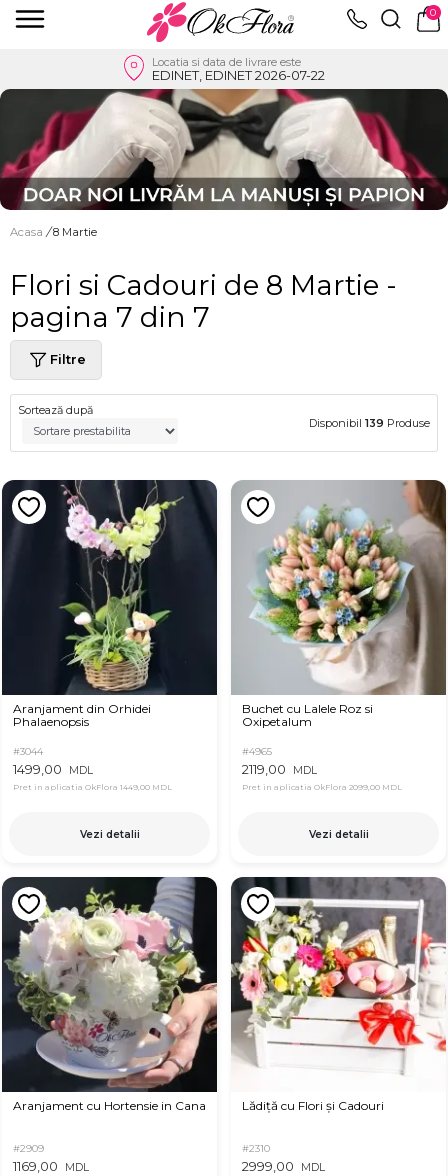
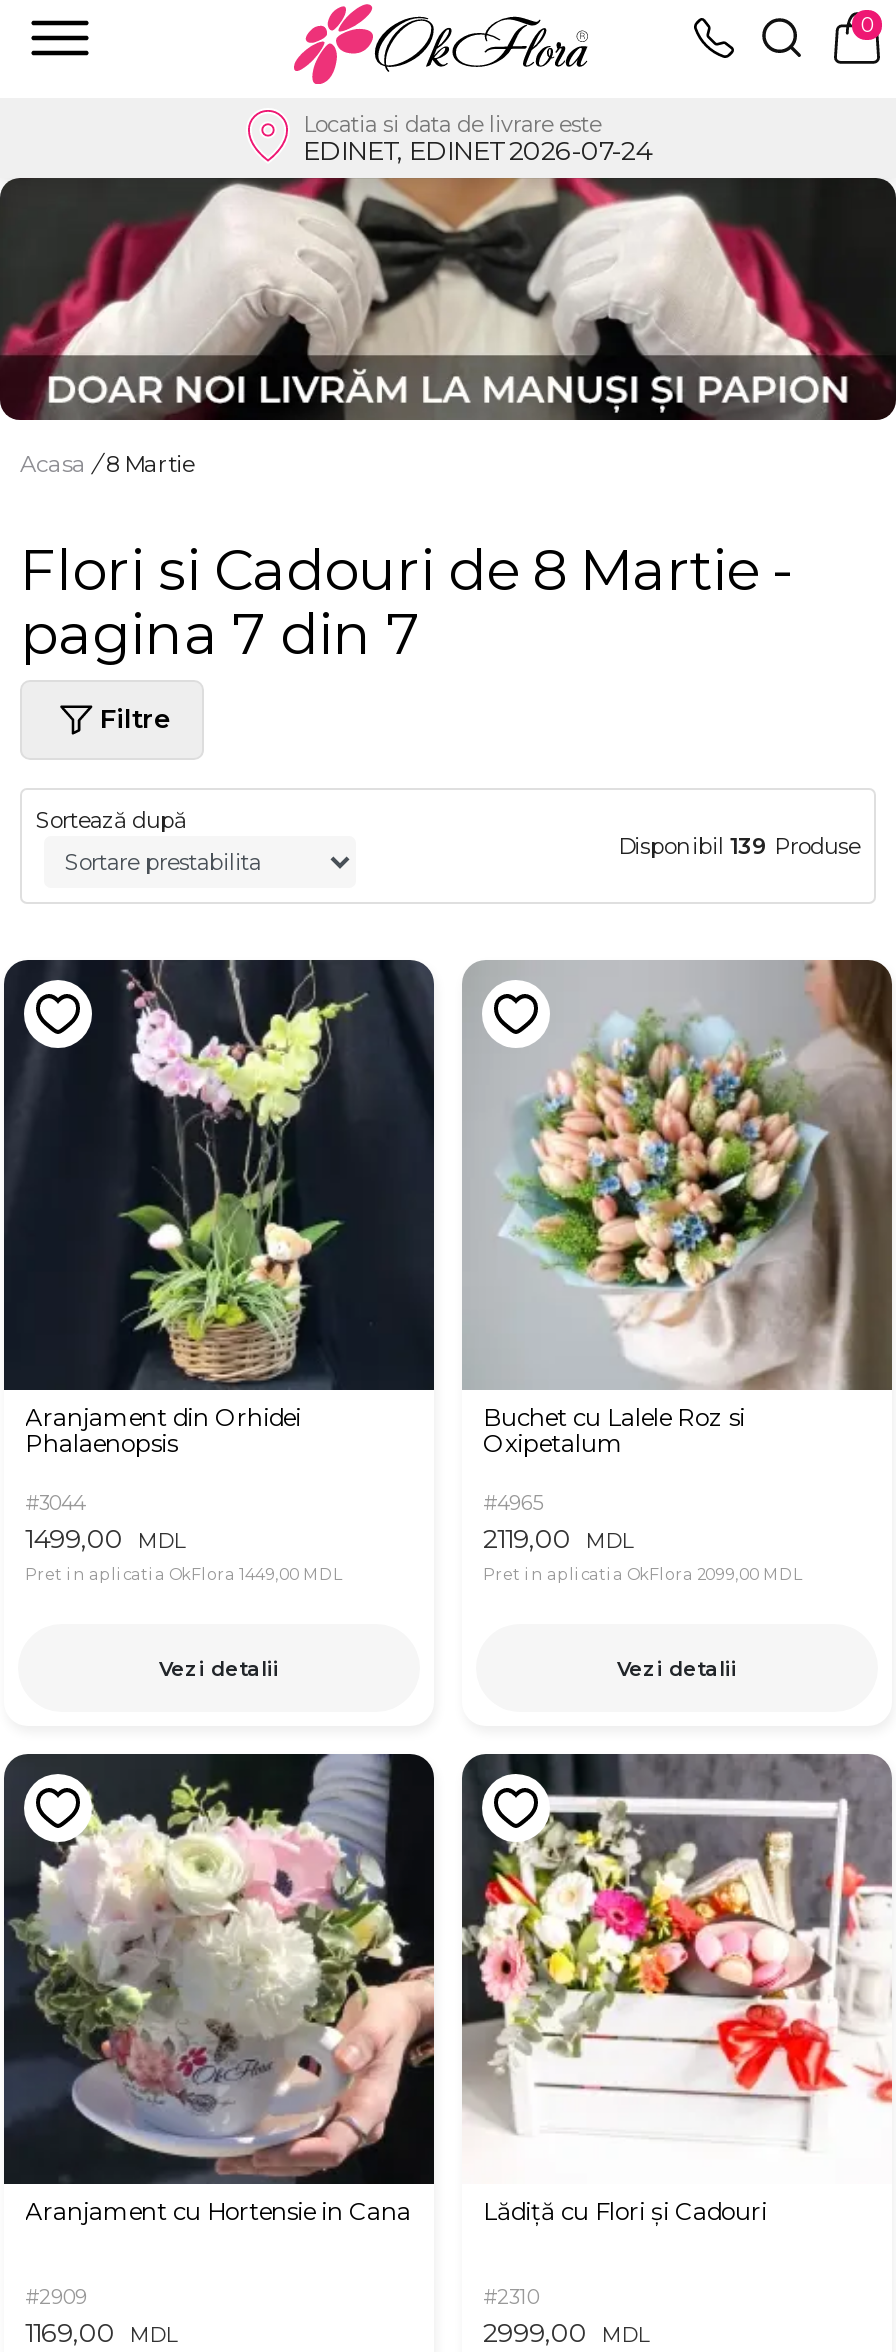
- EDINET, EDINET 2026-07-22
+ EDINET, EDINET 2026-07-24
